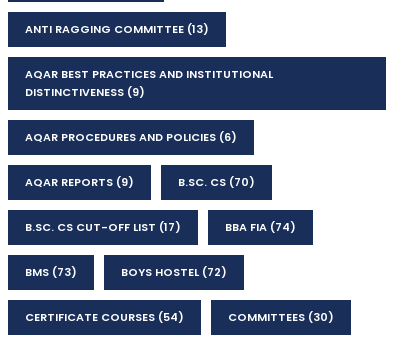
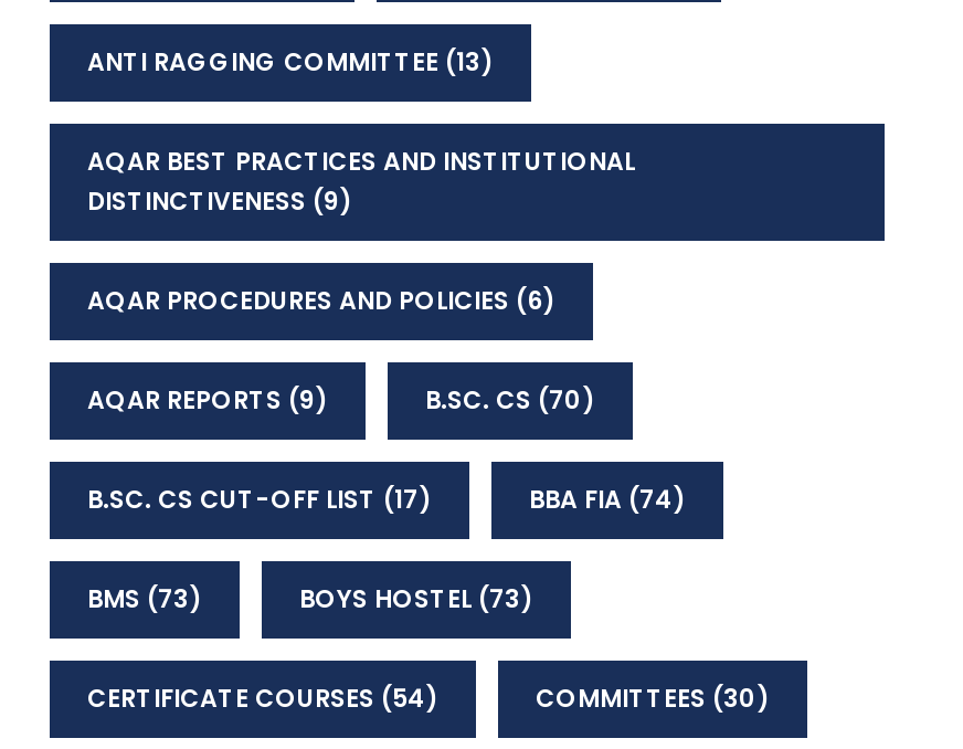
- BOYS HOSTEL (72)
+ BOYS HOSTEL (73)
